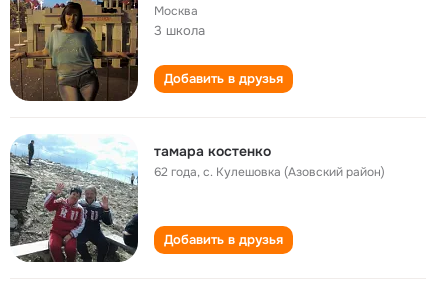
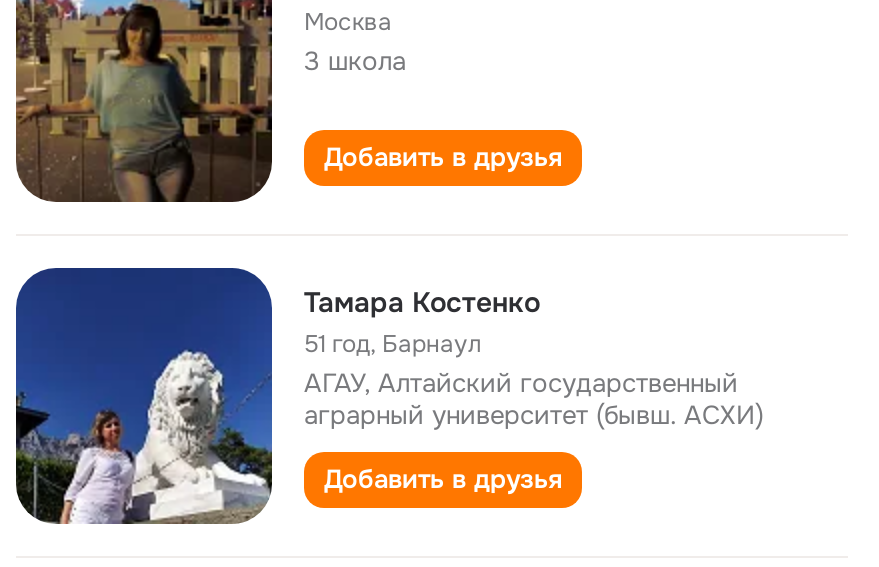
- [image]
- тамара костенко
- 62 года, с. Кулешовка (Азовский район)
+ [image]
+ Тамара Костенко
+ 51 год, Барнаул
+ АГАУ, Алтайский государственный
+ аграрный университет (бывш. АСХИ)
